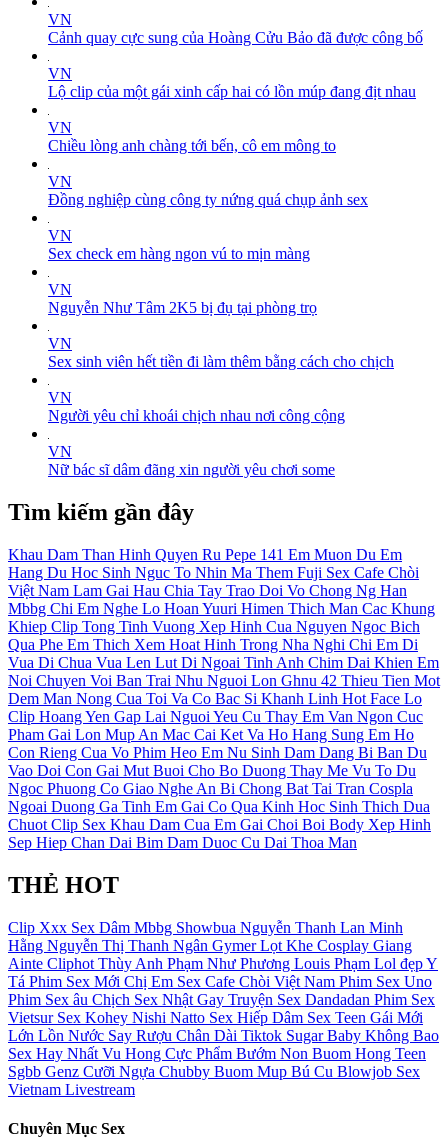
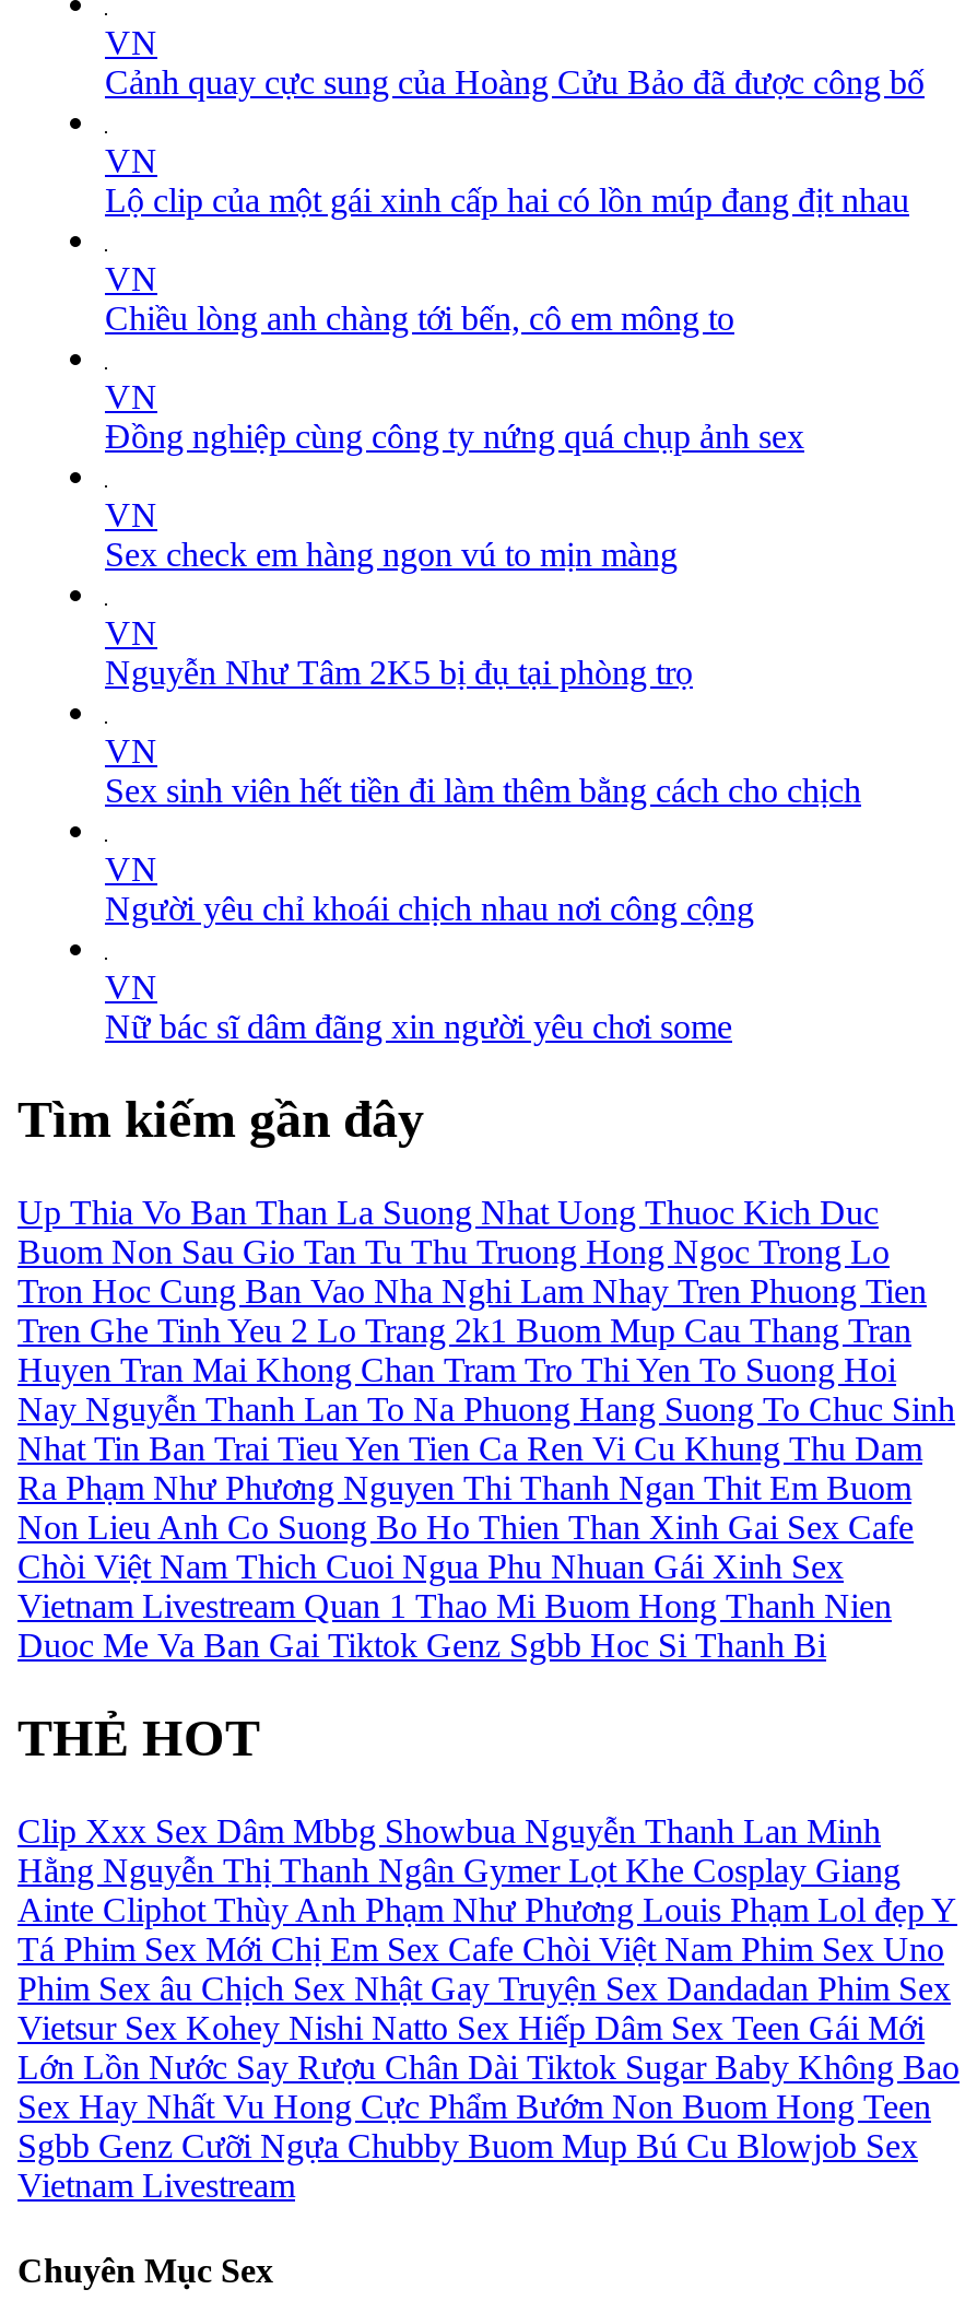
- Khau Dam Than Hinh Quyen Ru Pepe 141 Em Muon Du Em
- Hang Du Hoc Sinh Nguc To Nhin Ma Them Fuji Sex Cafe Chòi
- Việt Nam Lam Gai Hau Chia Tay Trao Doi Vo Chong Ng Han
- Mbbg Chi Em Nghe Lo Hoan Yuuri Himen Thich Man Cac Khung
- Khiep Clip Tong Tinh Vuong Xep Hinh Cua Nguyen Ngoc Bich
- Qua Phe Em Thich Xem Hoat Hinh Trong Nha Nghi Chi Em Di
- Vua Di Chua Vua Len Lut Di Ngoai Tinh Anh Chim Dai Khien Em
- Noi Chuyen Voi Ban Trai Nhu Nguoi Lon Ghnu 42 Thieu Tien Mot
- Dem Man Nong Cua Toi Va Co Bac Si Khanh Linh Hot Face Lo
- Clip Hoang Yen Gap Lai Nguoi Yeu Cu Thay Em Van Ngon Cuc
- Pham Gai Lon Mup An Mac Cai Ket Va Ho Hang Sung Em Ho
- Con Rieng Cua Vo Phim Heo Em Nu Sinh Dam Dang Bi Ban Du
- Vao Doi Con Gai Mut Buoi Cho Bo Duong Thay Me Vu To Du
- Ngoc Phuong Co Giao Nghe An Bi Chong Bat Tai Tran Cospla
- Ngoai Duong Ga Tinh Em Gai Co Qua Kinh Hoc Sinh Thich Dua
- Chuot Clip Sex Khau Dam Cua Em Gai Choi Boi Body Xep Hinh
- Sep Hiep Chan Dai Bim Dam Duoc Cu Dai Thoa Man
+ Up Thia Vo Ban Than La Suong Nhat Uong Thuoc Kich Duc
+ Buom Non Sau Gio Tan Tu Thu Truong Hong Ngoc Trong Lo
+ Tron Hoc Cung Ban Vao Nha Nghi Lam Nhay Tren Phuong Tien
+ Tren Ghe Tinh Yeu 2 Lo Trang 2k1 Buom Mup Cau ThangTran
+ Huyen Tran Mai Khong ChanTram Tro Thi Yen To Suong Hoi
+ Nay Nguyễn Thanh Lan To Na Phuong Hang Suong To Chuc Sinh
+ Nhat Tin Ban Trai Tieu Yen Tien Ca Ren Vi Cu Khung Thu Dam
+ Ra Phạm Như Phương Nguyen Thi Thanh Ngan Thit Em Buom
+ Non Lieu Anh Co Suong Bo Ho Thien Than Xinh Gai Sex Cafe
+ Chòi Việt Nam Thich Cuoi Ngua Phu Nhuan Gái Xinh Sex
+ Vietnam Livestream Quan 1 Thao Mi Buom Hong Thanh Nien
+ Duoc Me Va Ban Gai Tiktok Genz Sgbb Hoc Si Thanh Bi
